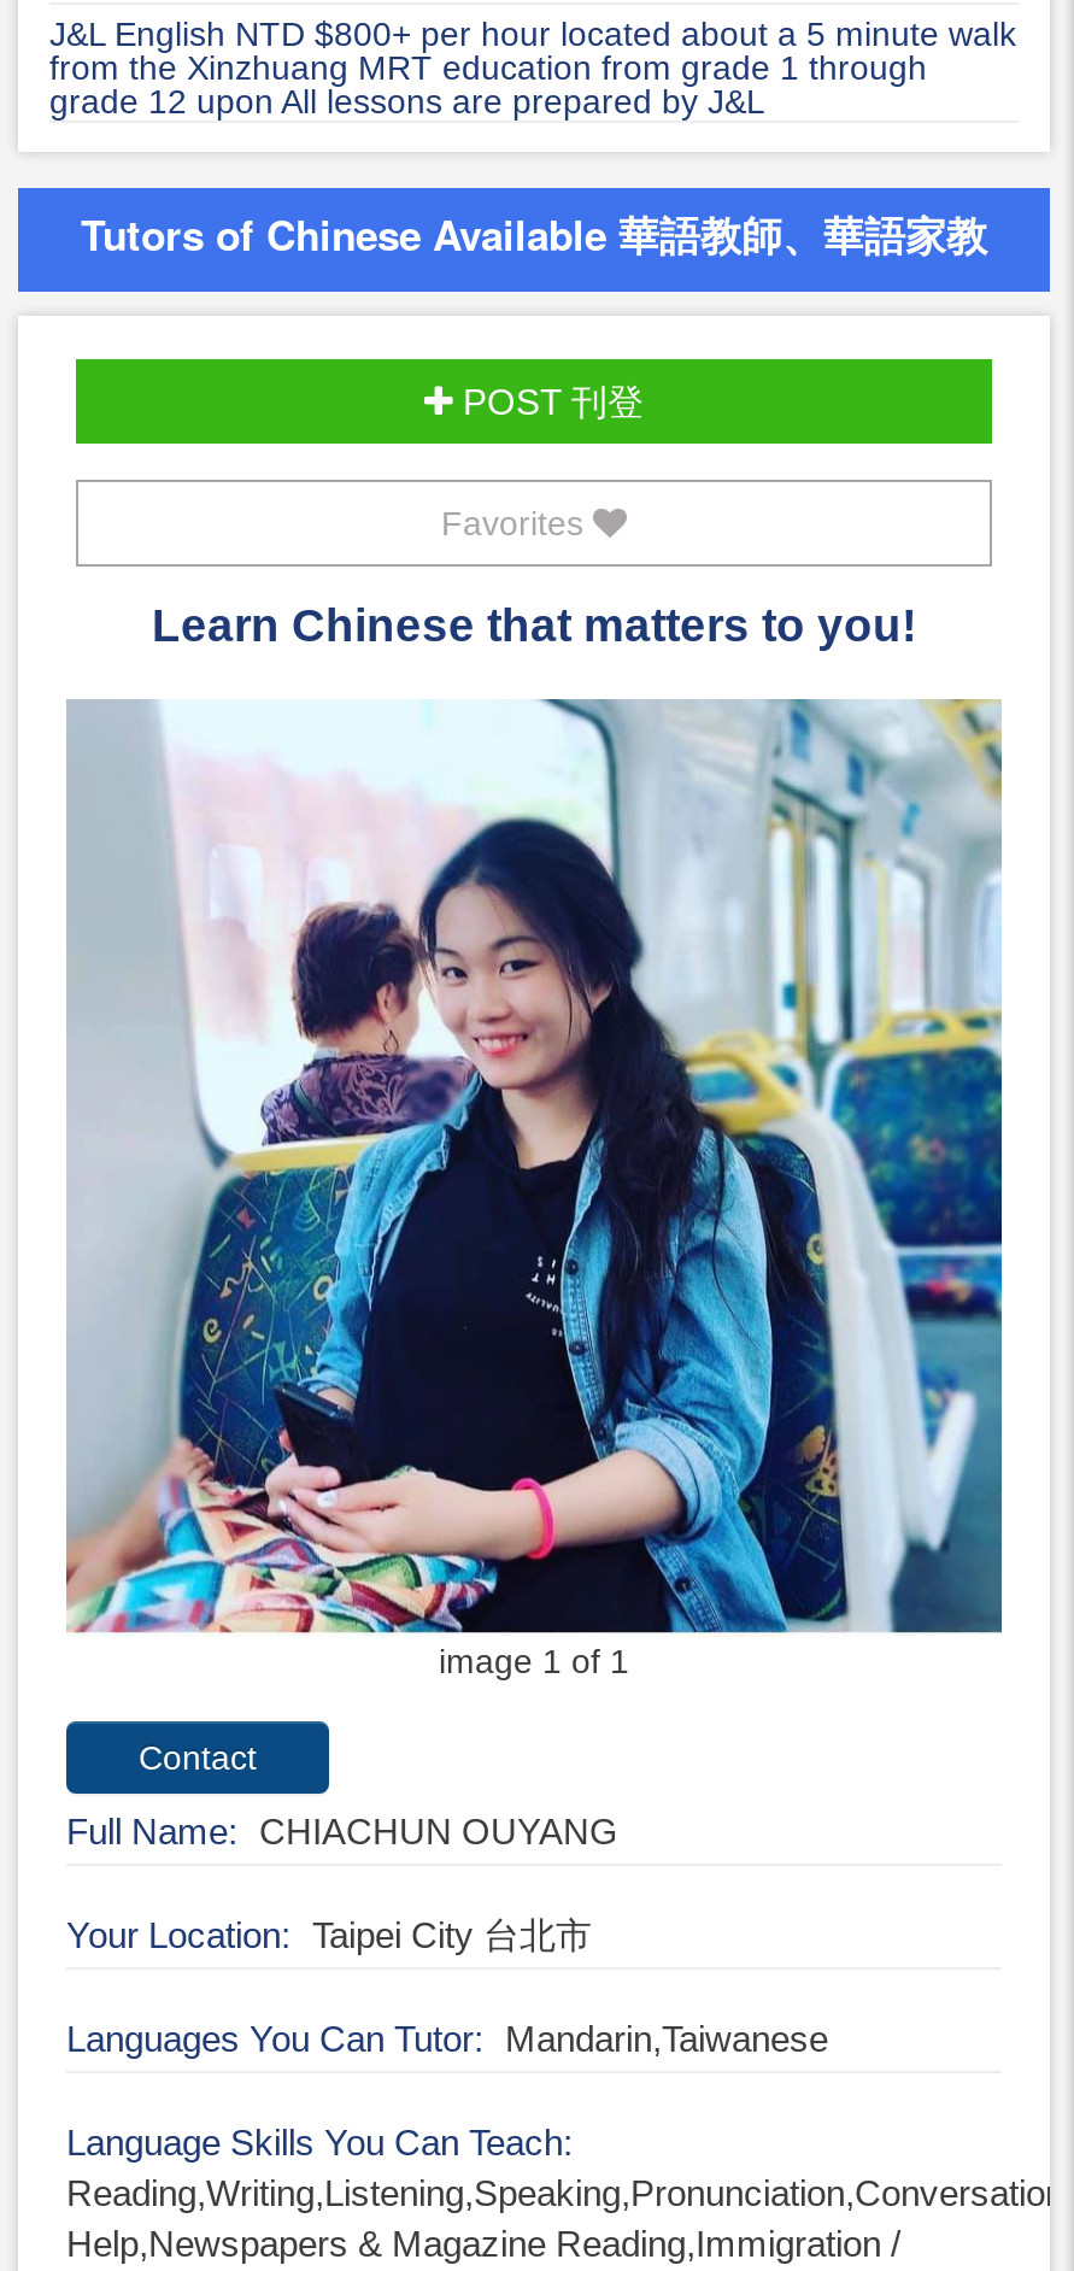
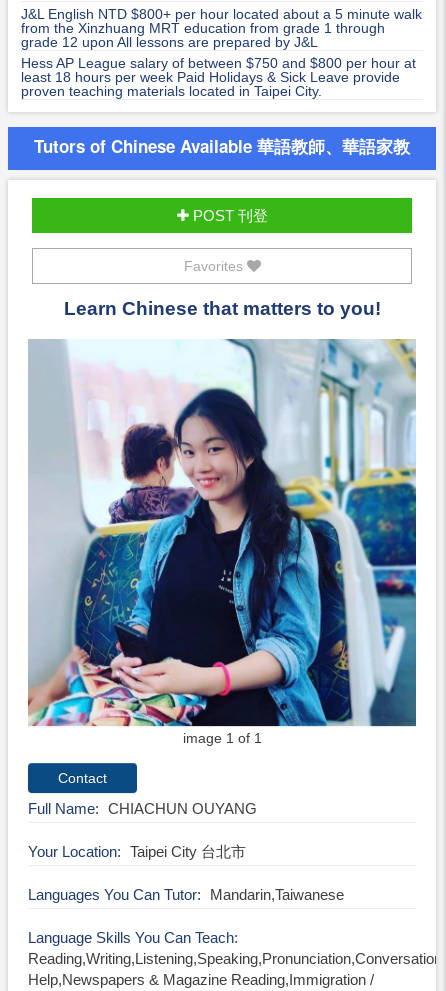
+ Hess AP League salary of between $750 and $800 per hour at
+ least 18 hours per week Paid Holidays & Sick Leave provide
+ proven teaching materials located in Taipei City.
